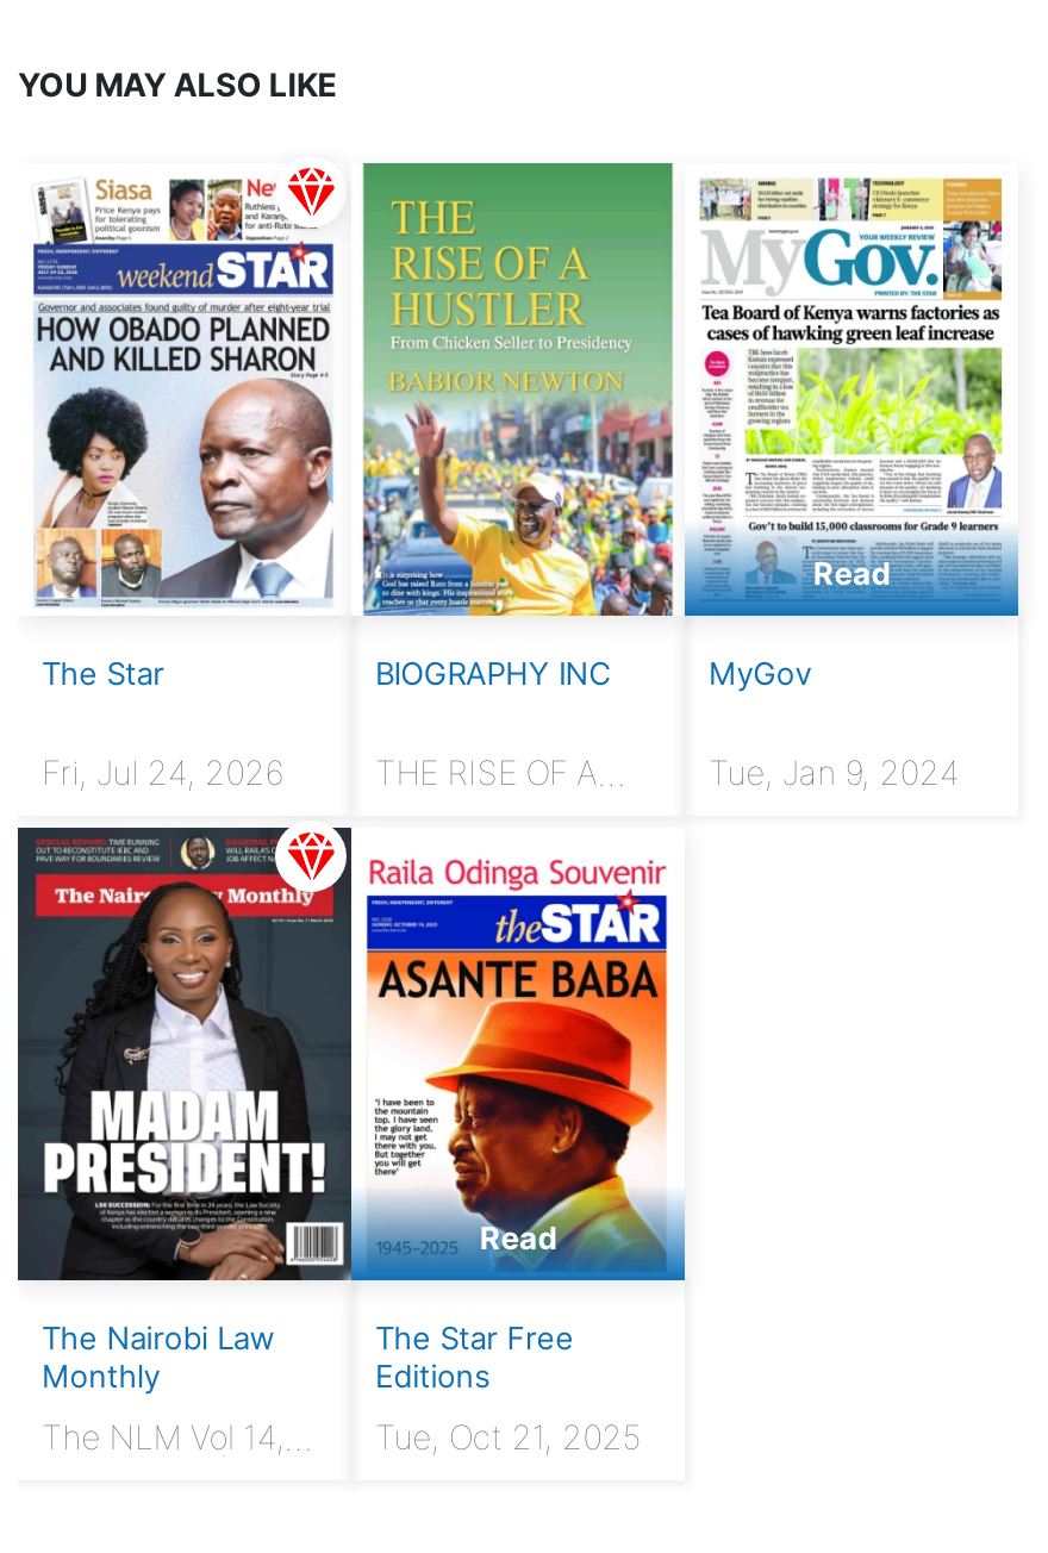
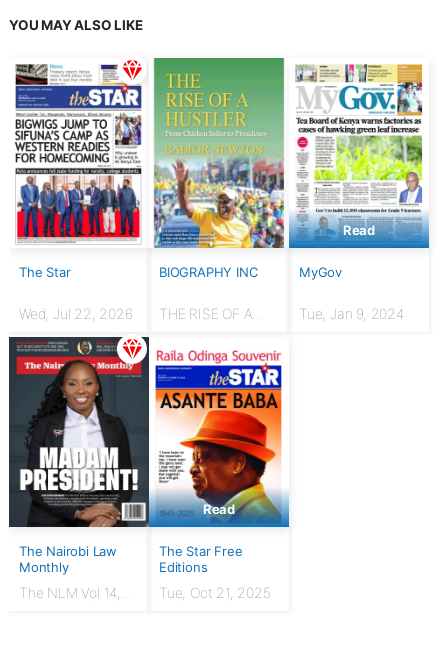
- [image]
+ [image]

- Fri, Jul 24, 2026
+ Wed, Jul 22, 2026
